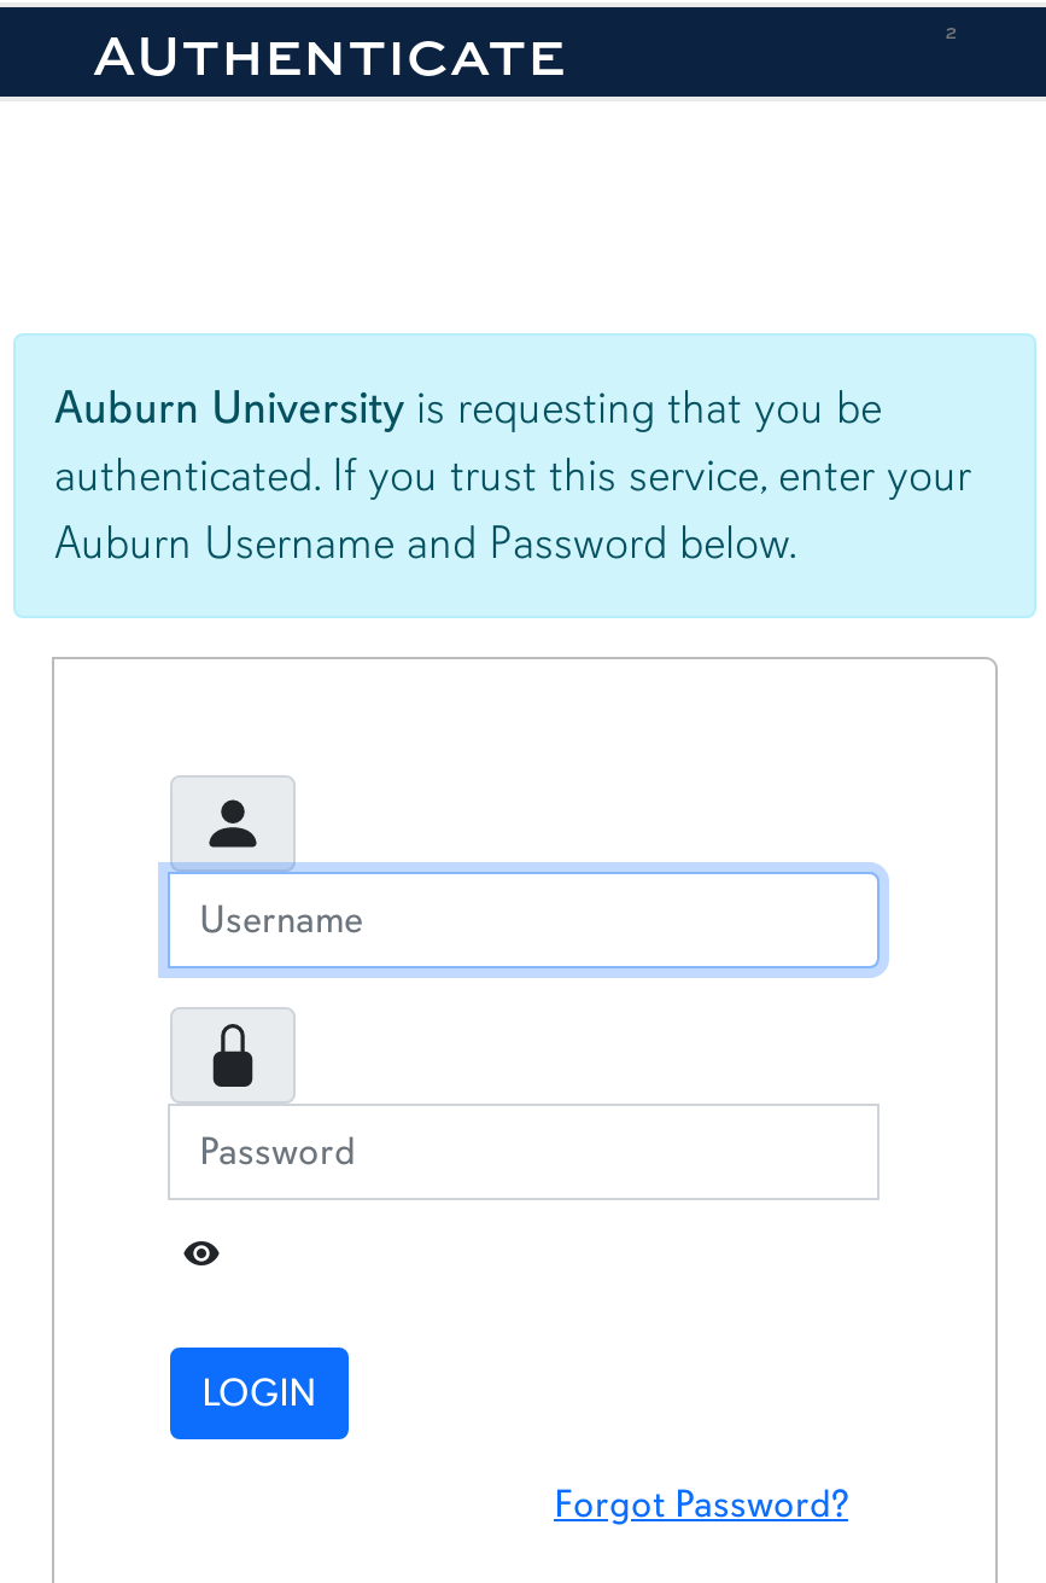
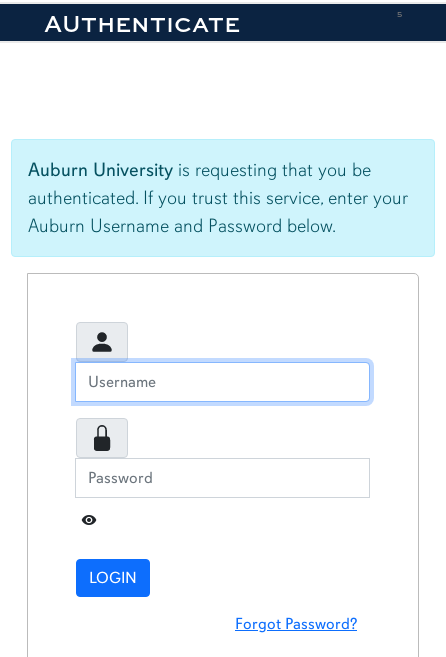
- 2
+ 5
